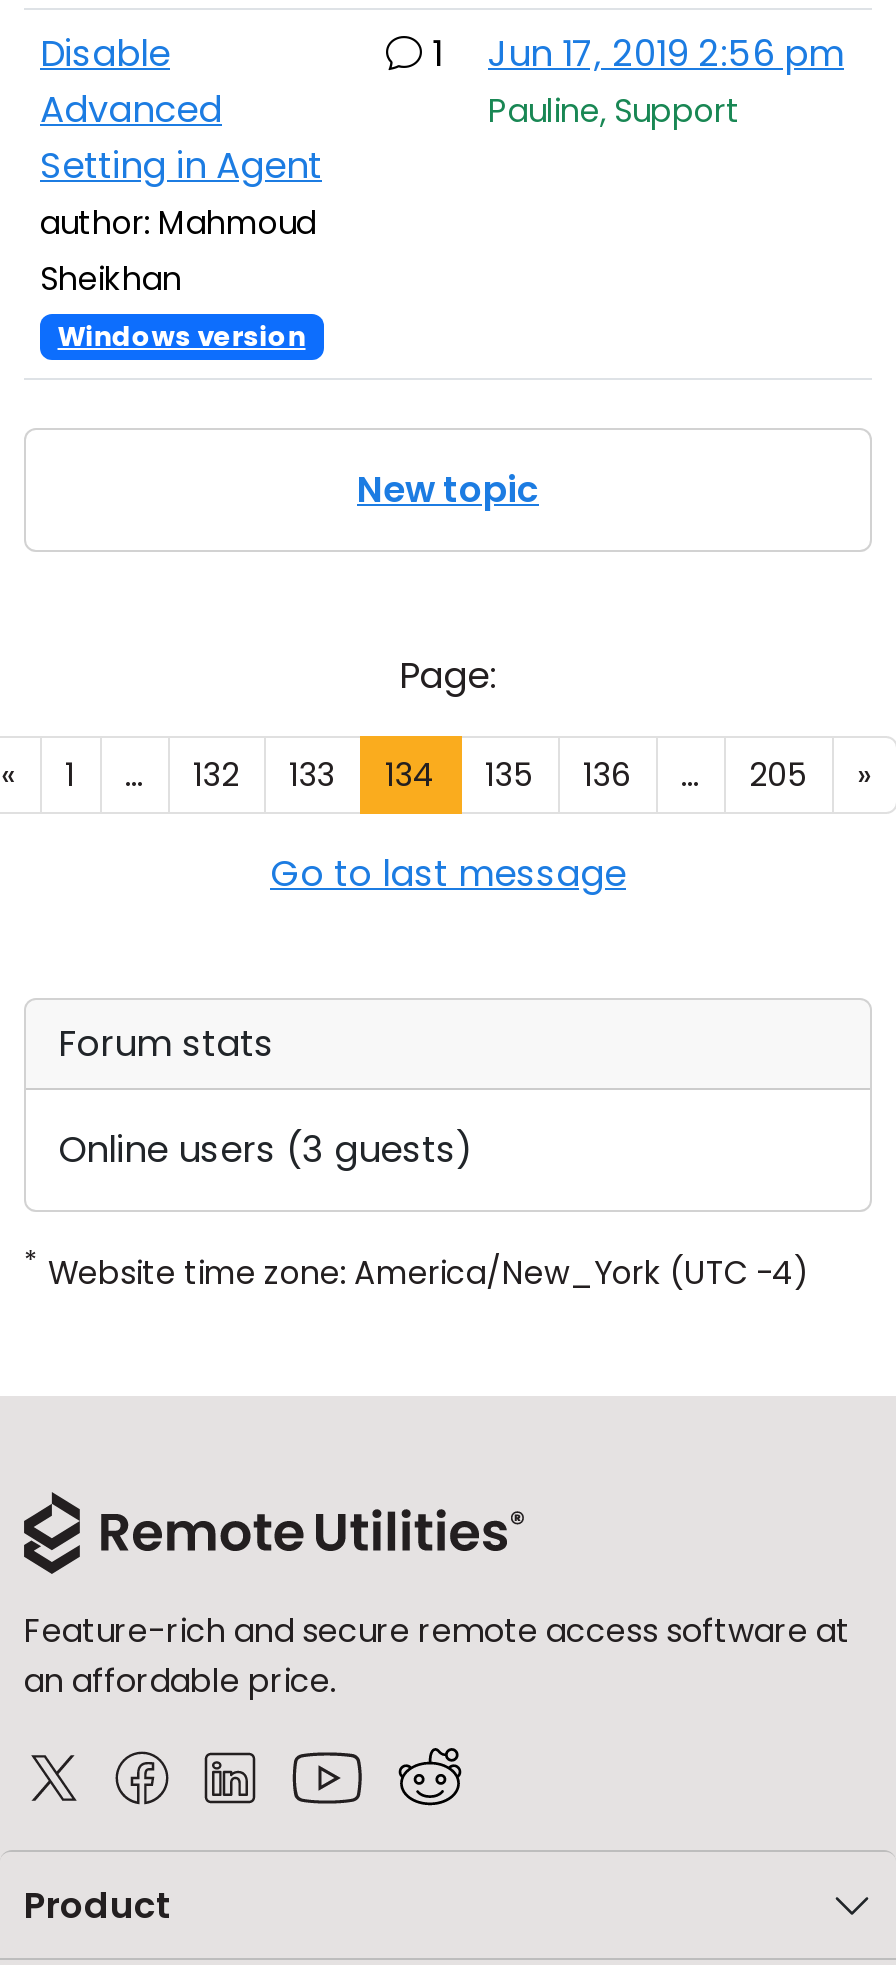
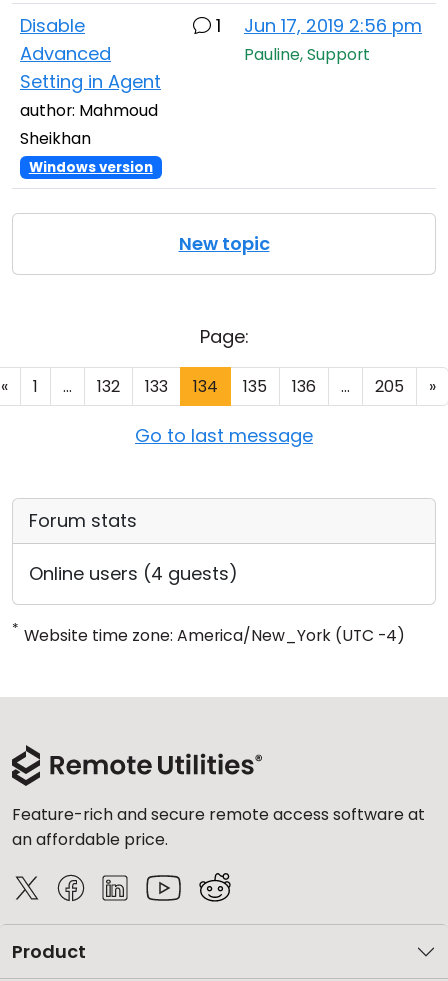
- Online users (3 guests)
+ Online users (4 guests)
